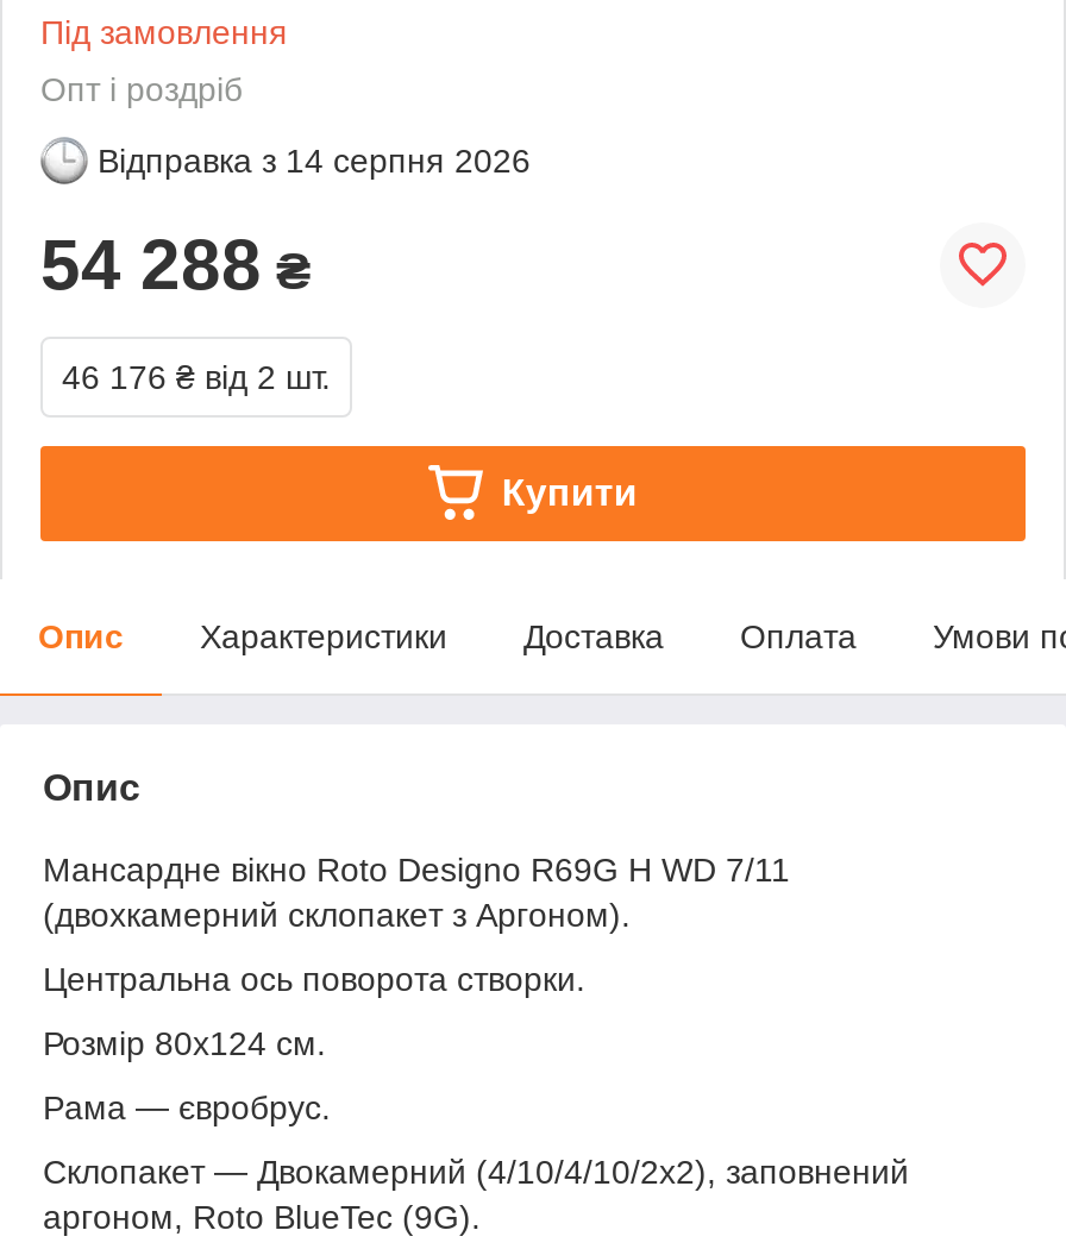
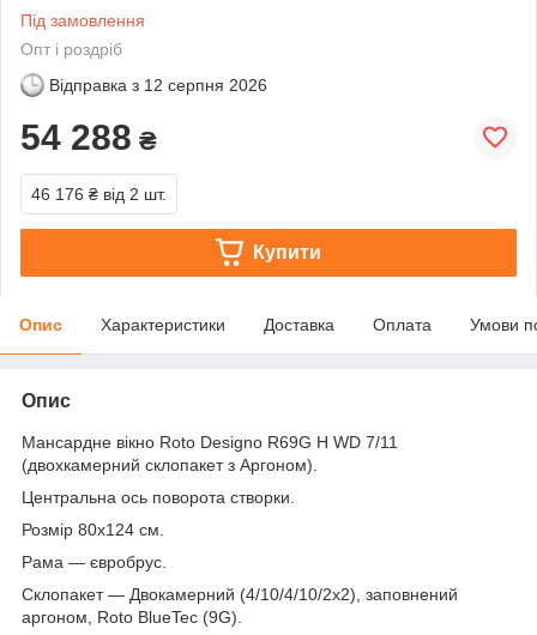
- Відправка з 14 серпня 2026
+ Відправка з 12 серпня 2026
